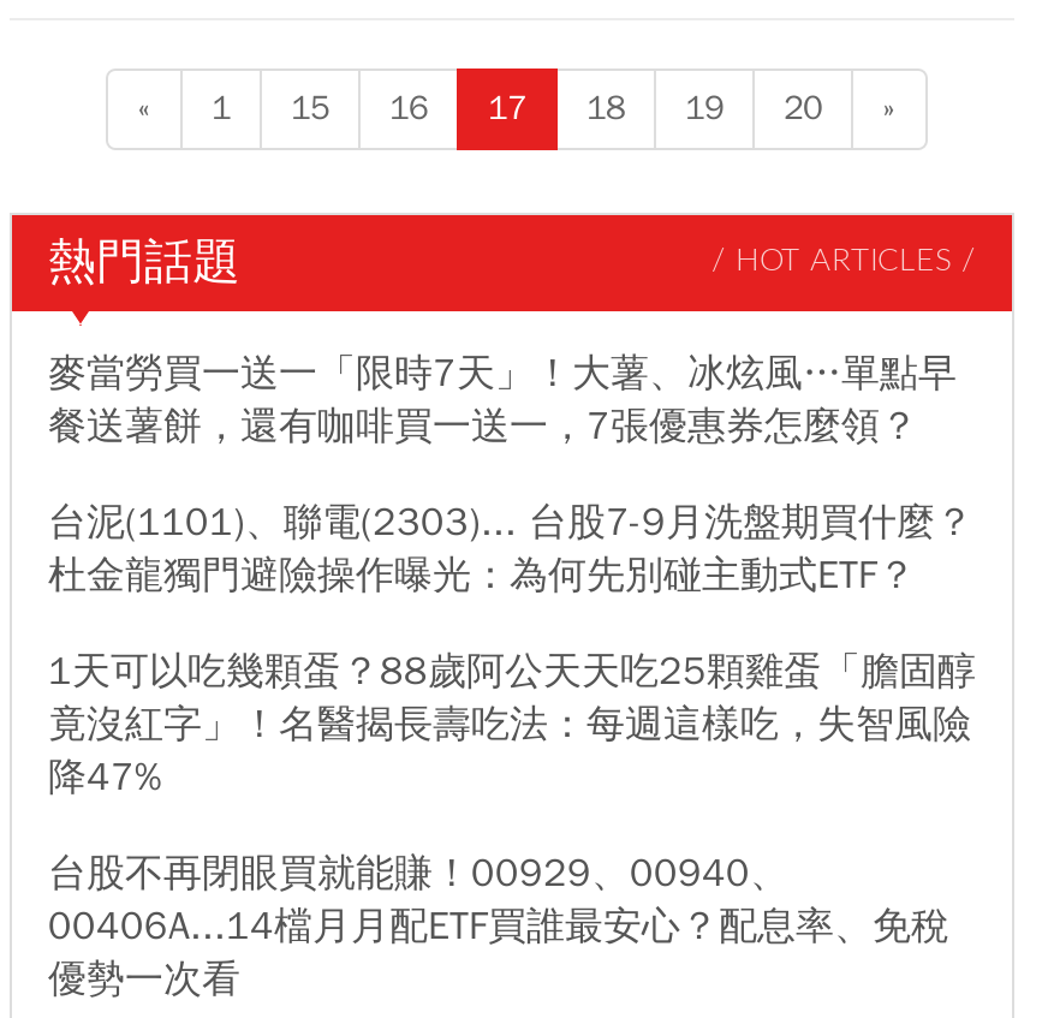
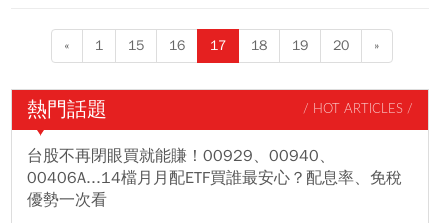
- 麥當勞買一送一「限時7天」！大薯、冰炫風…單點早
- 餐送薯餅，還有咖啡買一送一，7張優惠券怎麼領？
- 台泥(1101)、聯電(2303)... 台股7-9月洗盤期買什麼？
- 杜金龍獨門避險操作曝光：為何先別碰主動式ETF？
- 1天可以吃幾顆蛋？88歲阿公天天吃25顆雞蛋「膽固醇
- 竟沒紅字」！名醫揭長壽吃法：每週這樣吃，失智風險
- 降47%
